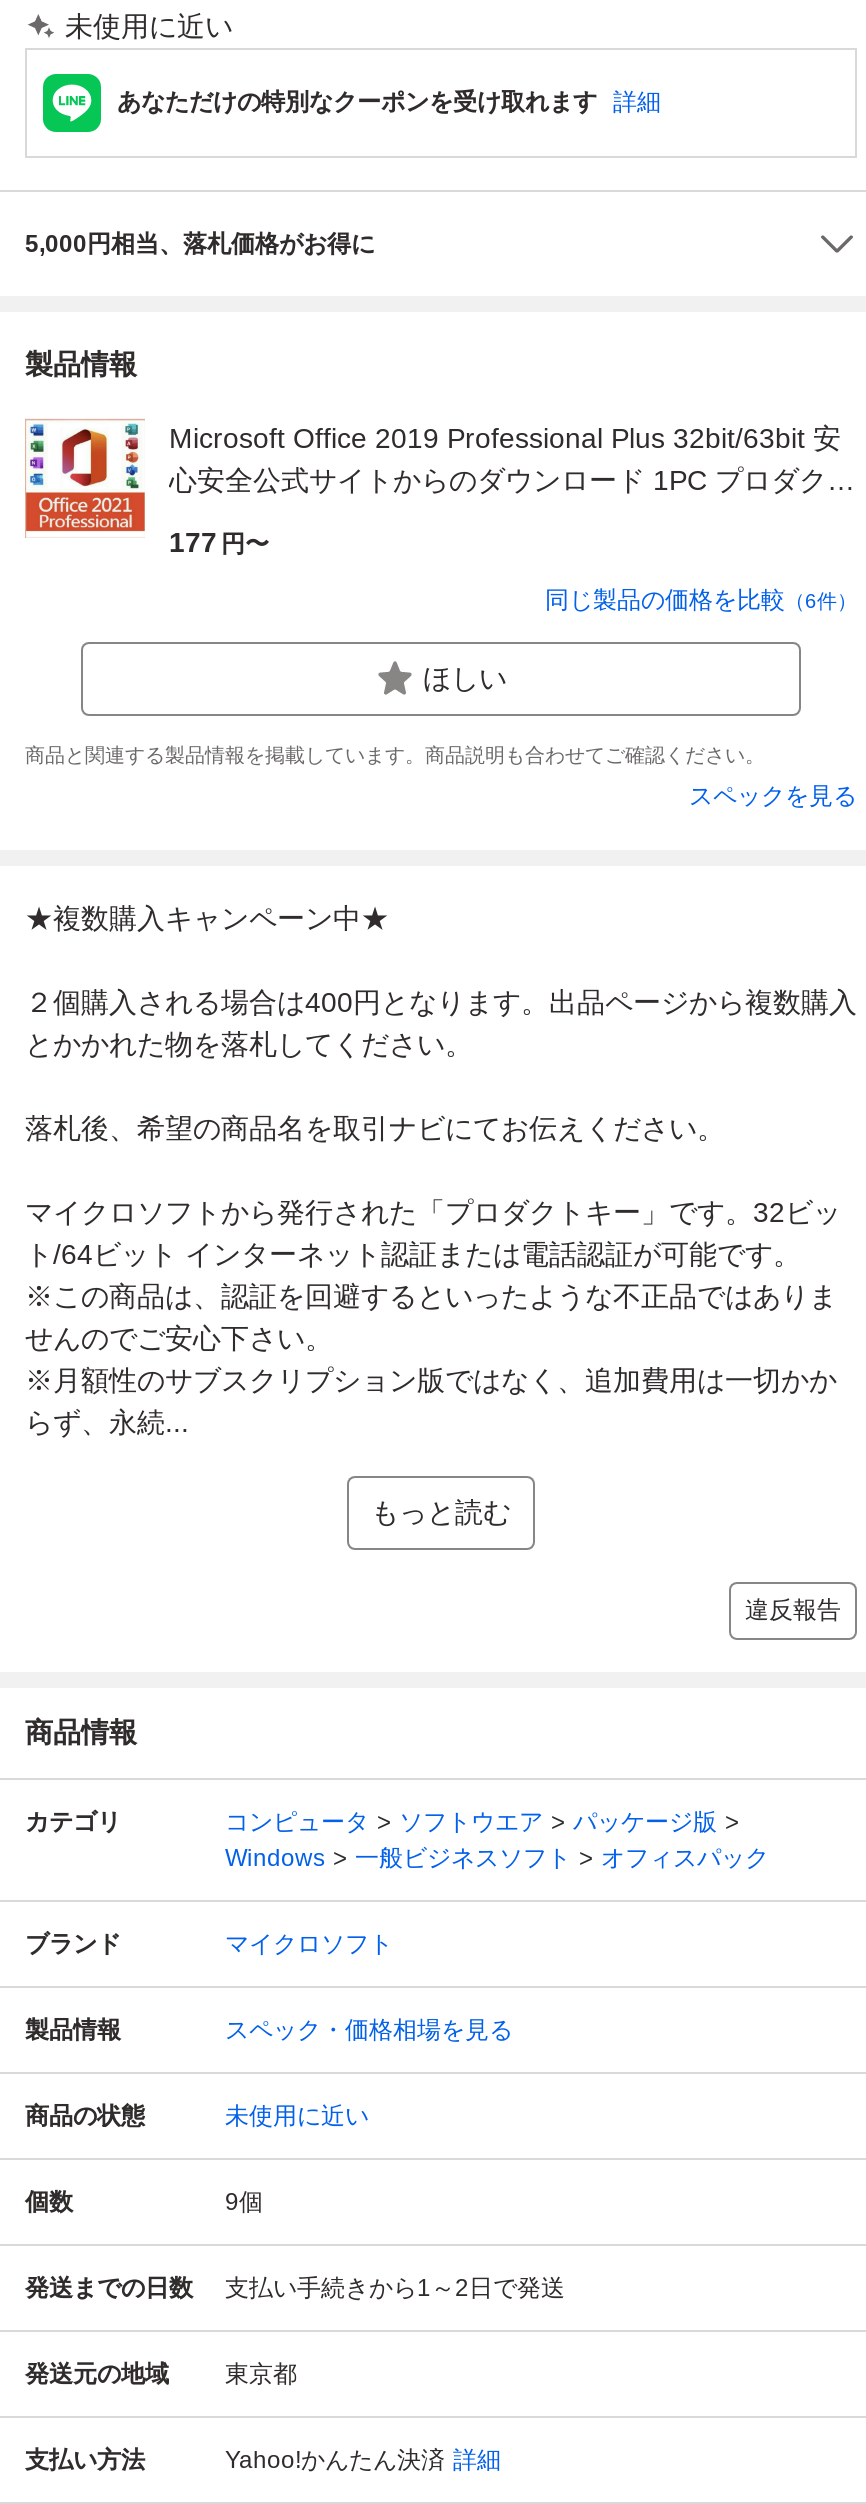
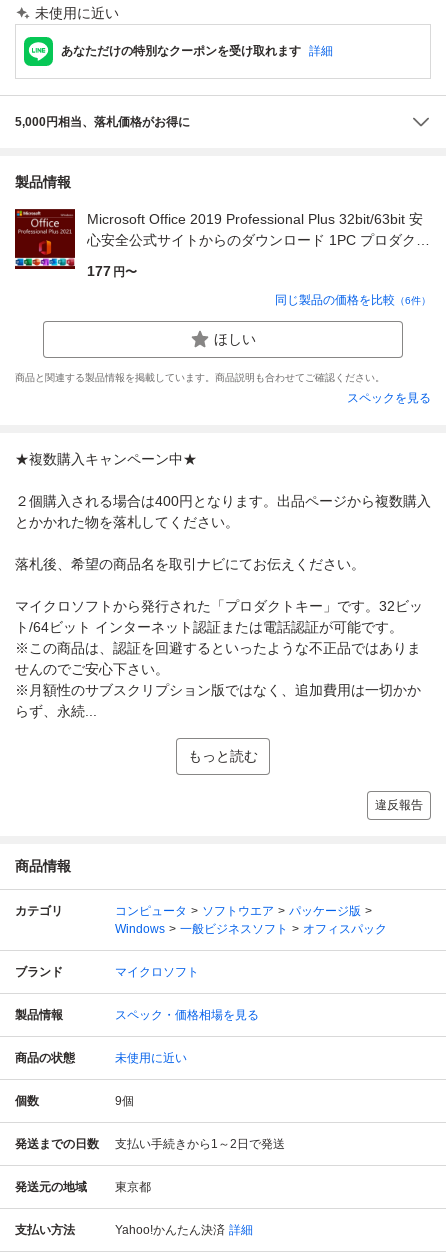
- [image]
+ [image]
